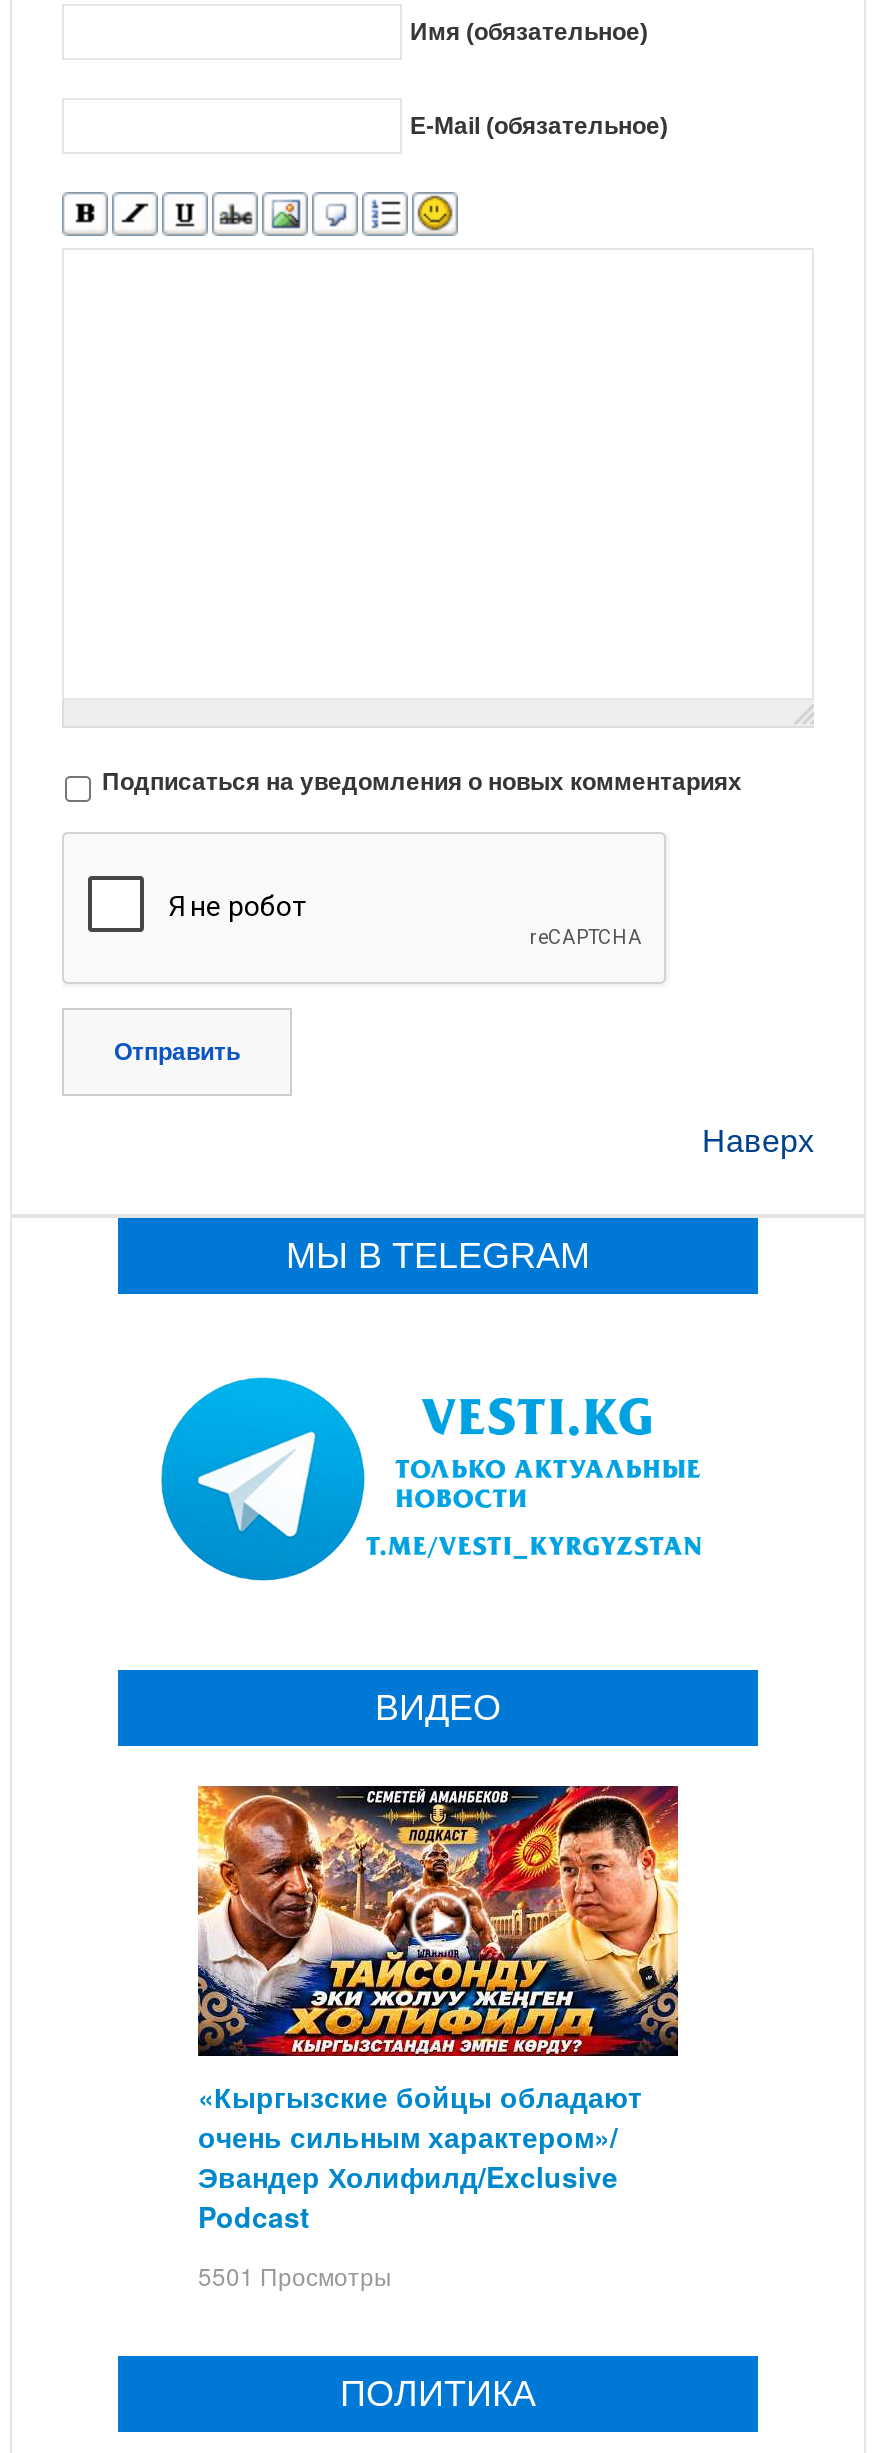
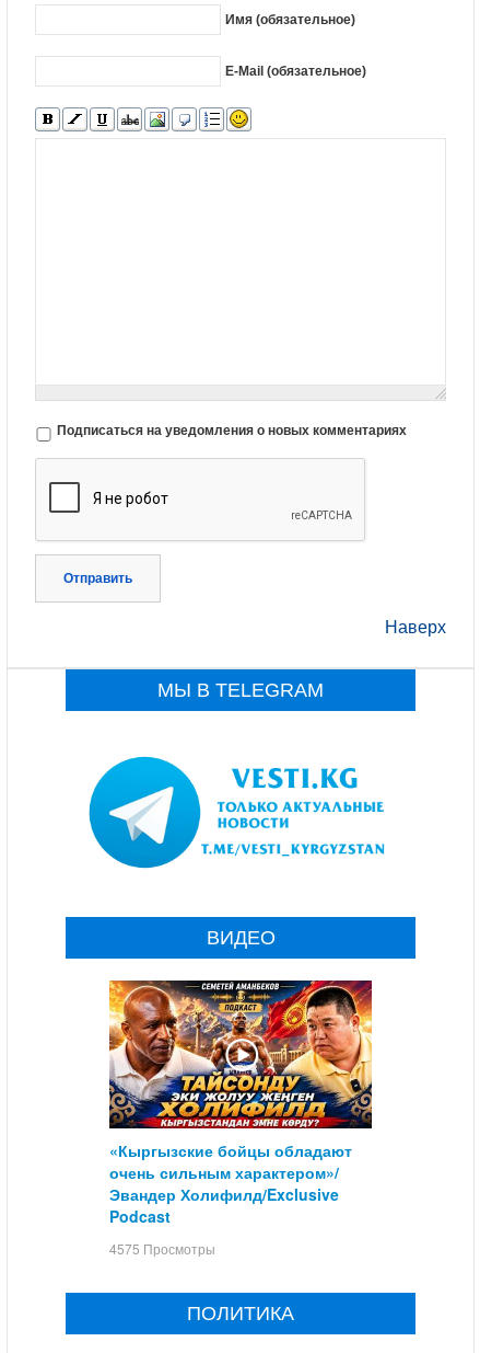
- 5501 Просмотры
+ 4575 Просмотры
